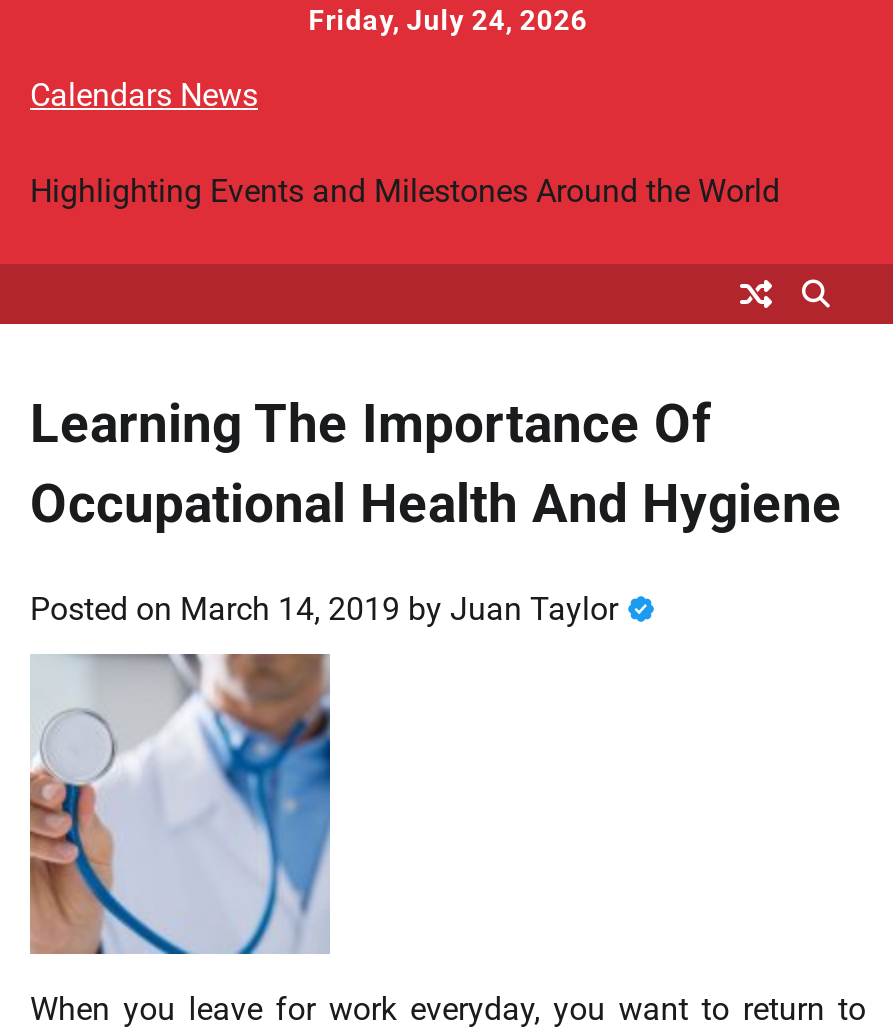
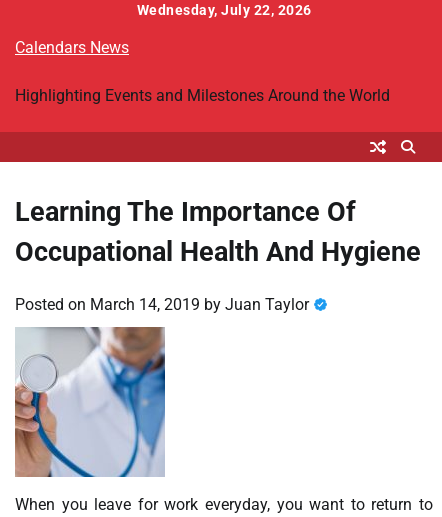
- Friday, July 24, 2026
+ Wednesday, July 22, 2026
